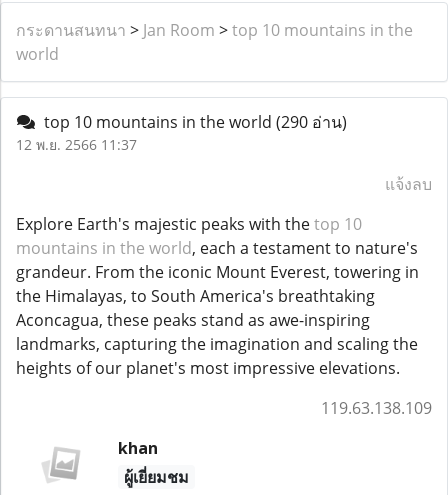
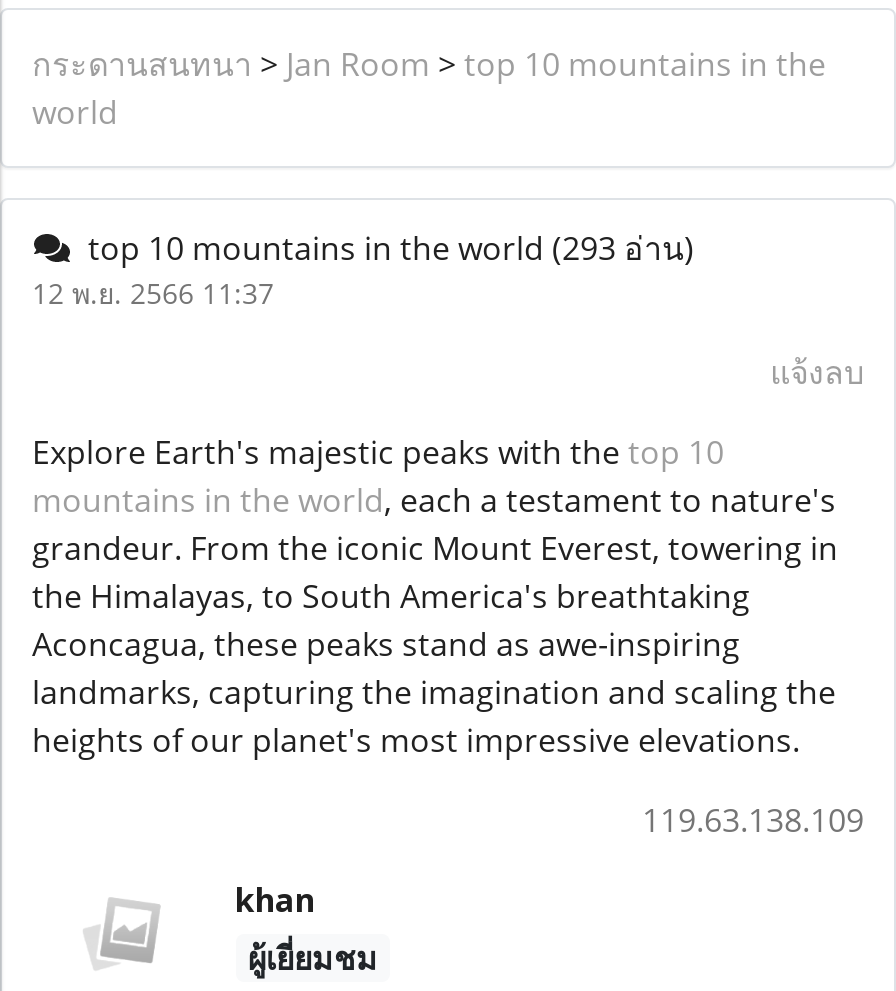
- top 10 mountains in the world (290 อ่าน)
+ top 10 mountains in the world (293 อ่าน)
